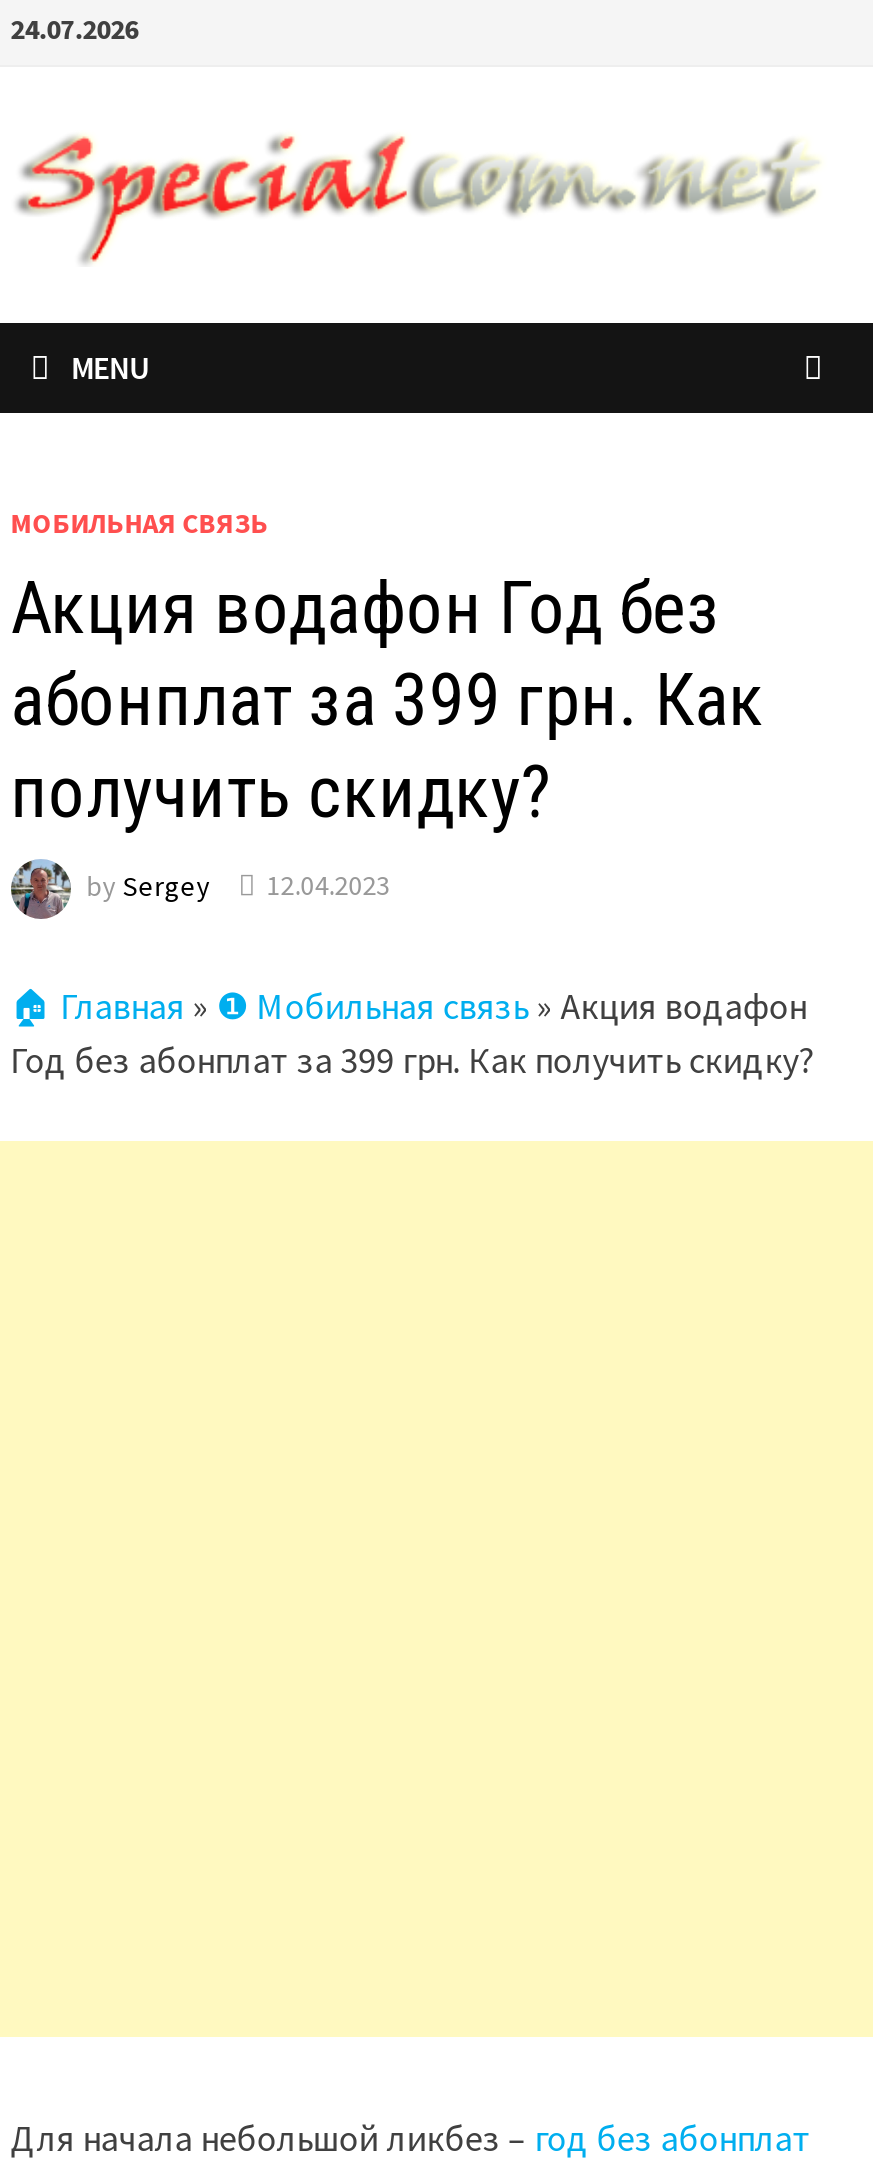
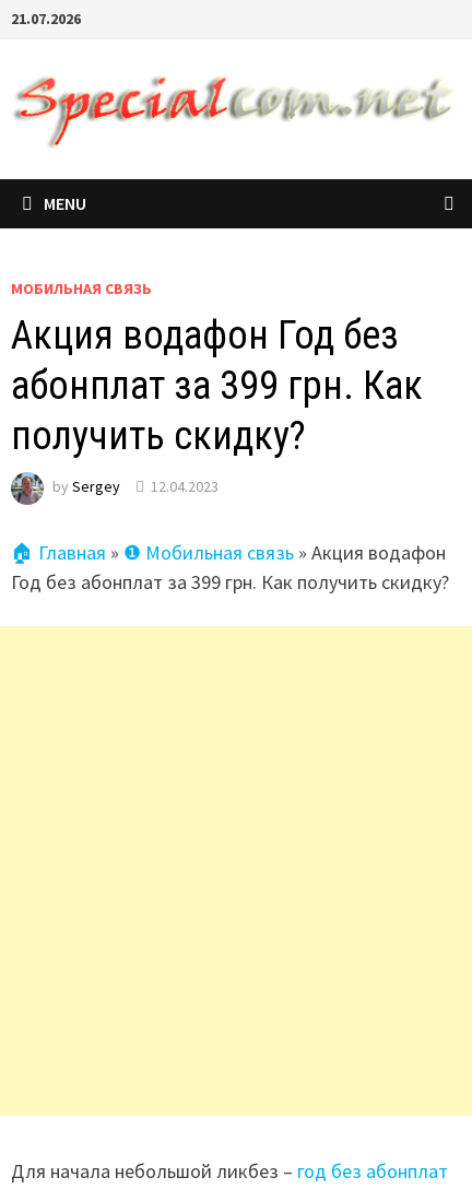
- 24.07.2026
+ 21.07.2026
